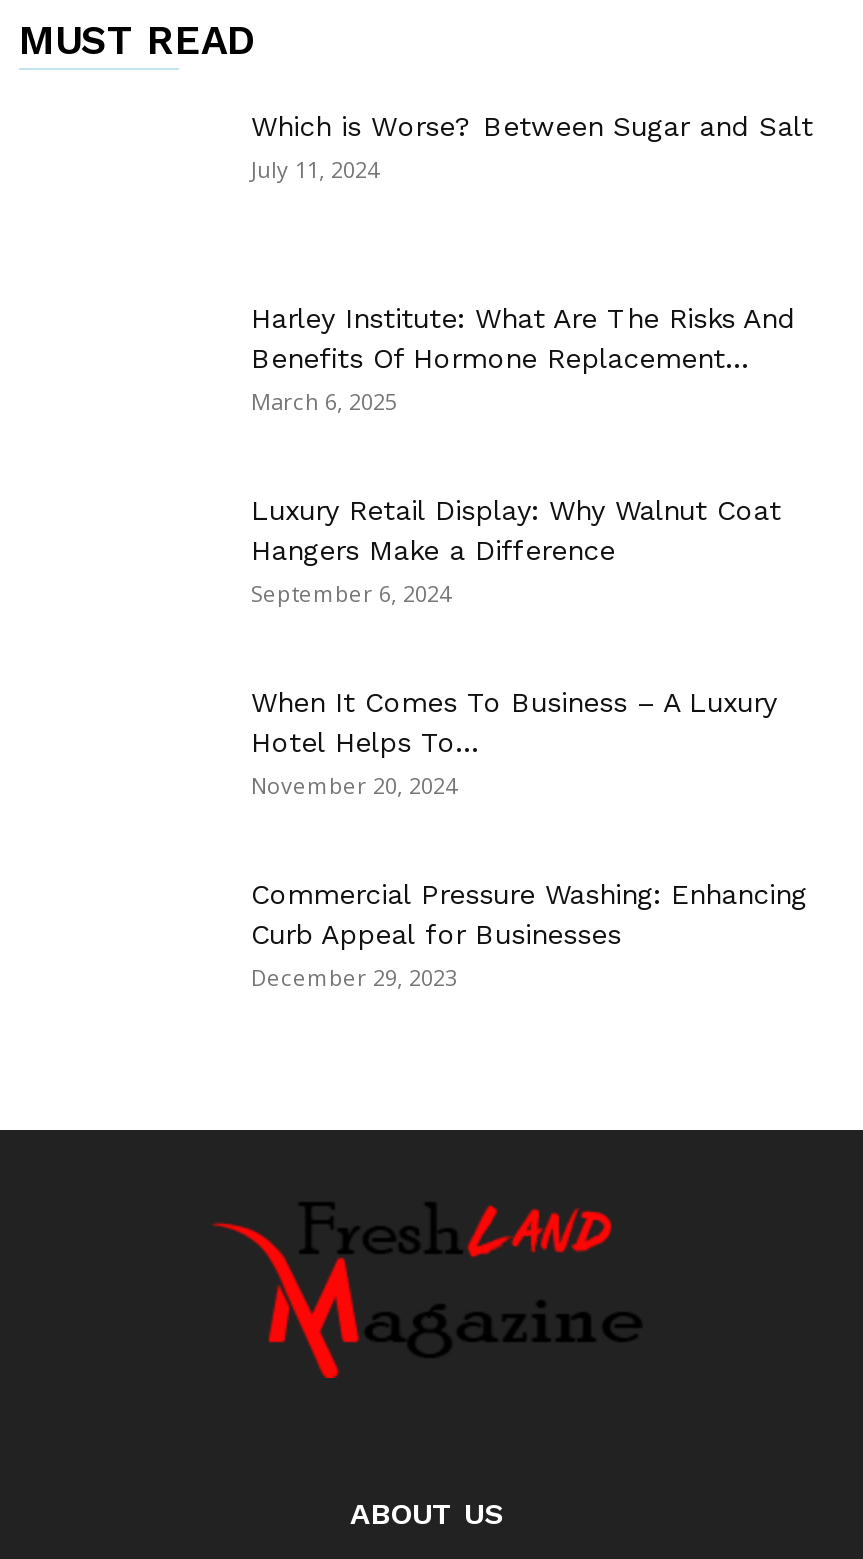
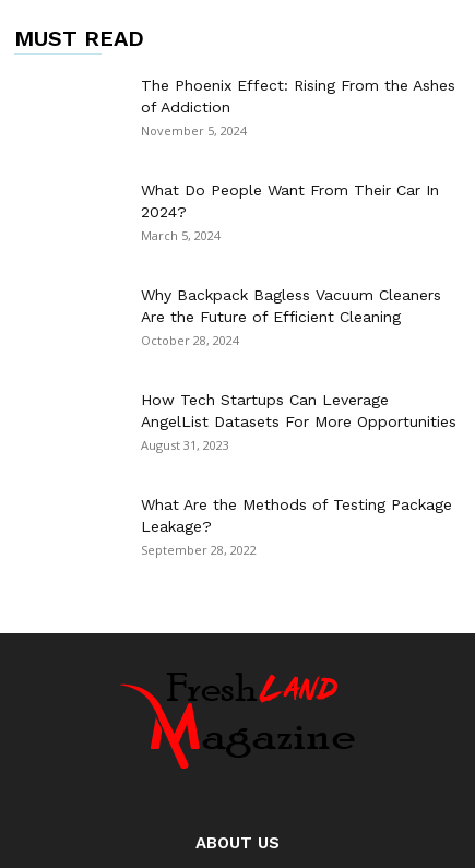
- Which is Worse? Between Sugar and Salt
- July 11, 2024
+ The Phoenix Effect: Rising From the Ashes
+ of Addiction
+ November 5, 2024

- Harley Institute: What Are The Risks And
- Benefits Of Hormone Replacement...
- March 6, 2025
+ What Do People Want From Their Car In
+ 2024?
+ March 5, 2024

- Luxury Retail Display: Why Walnut Coat
- Hangers Make a Difference
- September 6, 2024
+ Why Backpack Bagless Vacuum Cleaners
+ Are the Future of Efficient Cleaning
+ October 28, 2024

- When It Comes To Business – A Luxury
- Hotel Helps To...
- November 20, 2024
+ How Tech Startups Can Leverage
+ AngelList Datasets For More Opportunities
+ August 31, 2023

- Commercial Pressure Washing: Enhancing
- Curb Appeal for Businesses
- December 29, 2023
+ What Are the Methods of Testing Package
+ Leakage?
+ September 28, 2022
